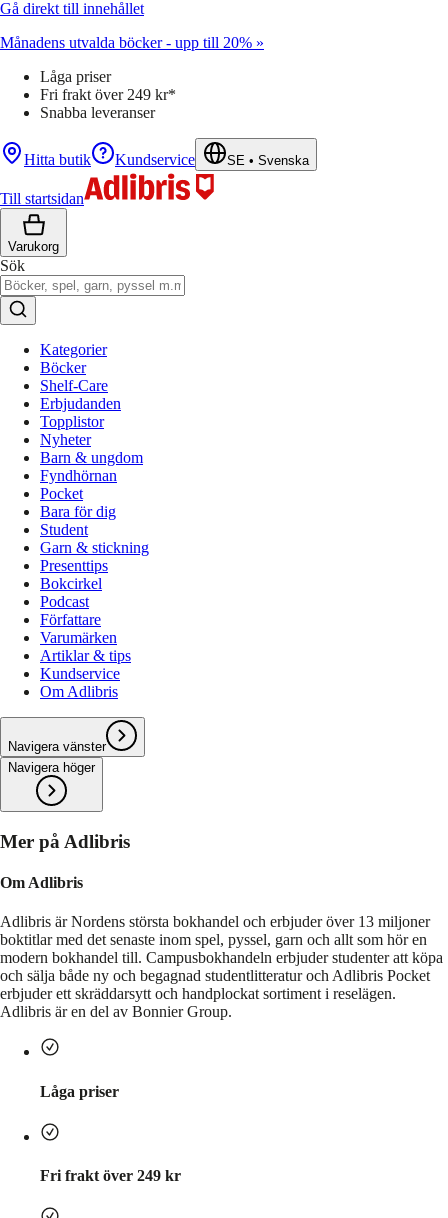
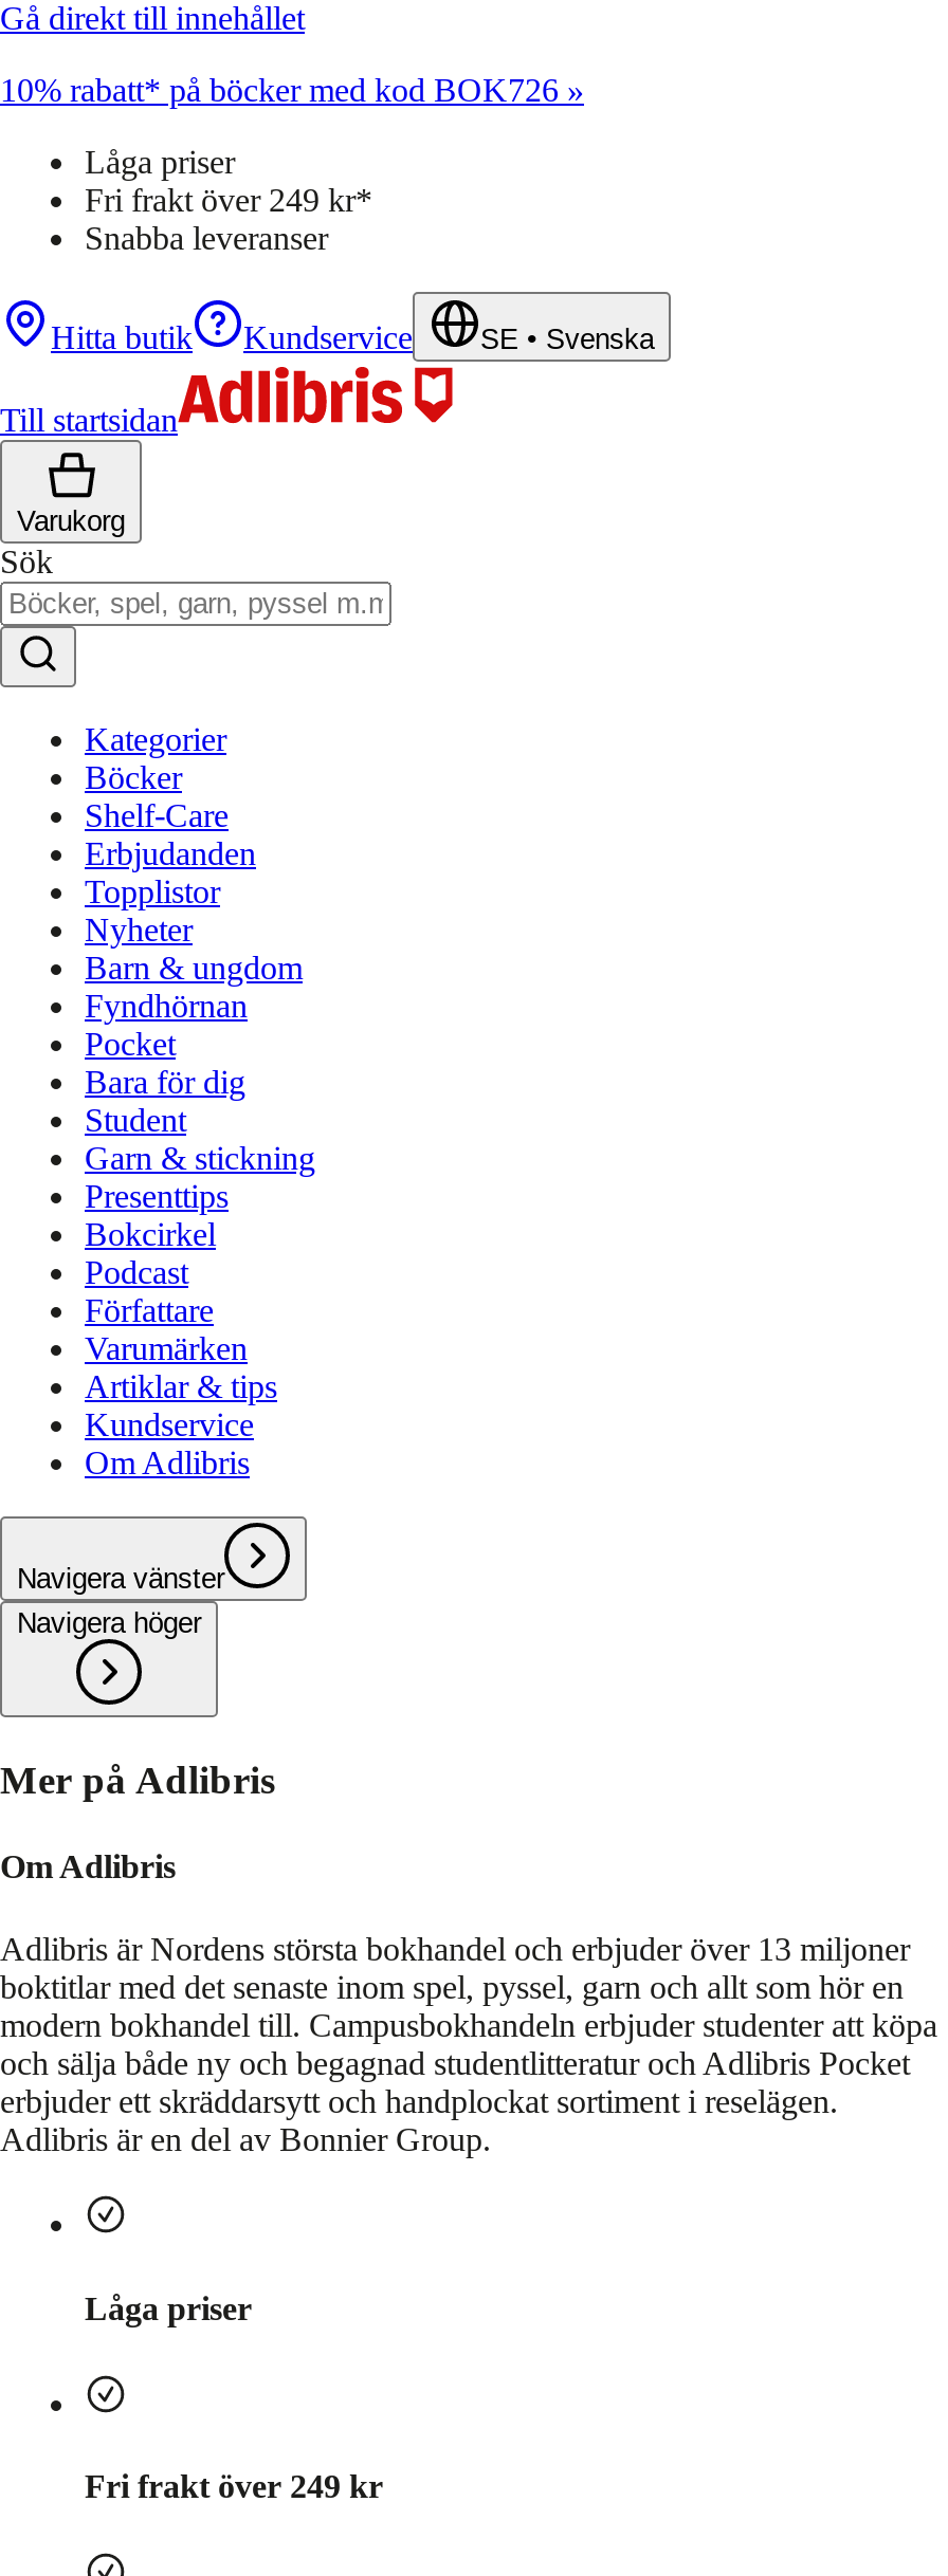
- Månadens utvalda böcker - upp till 20% »
+ 10% rabatt* på böcker med kod BOK726 »
